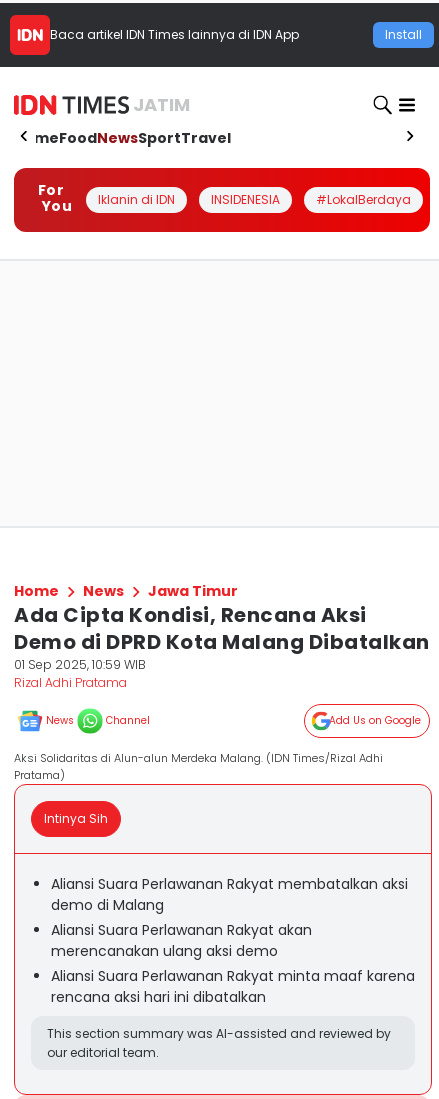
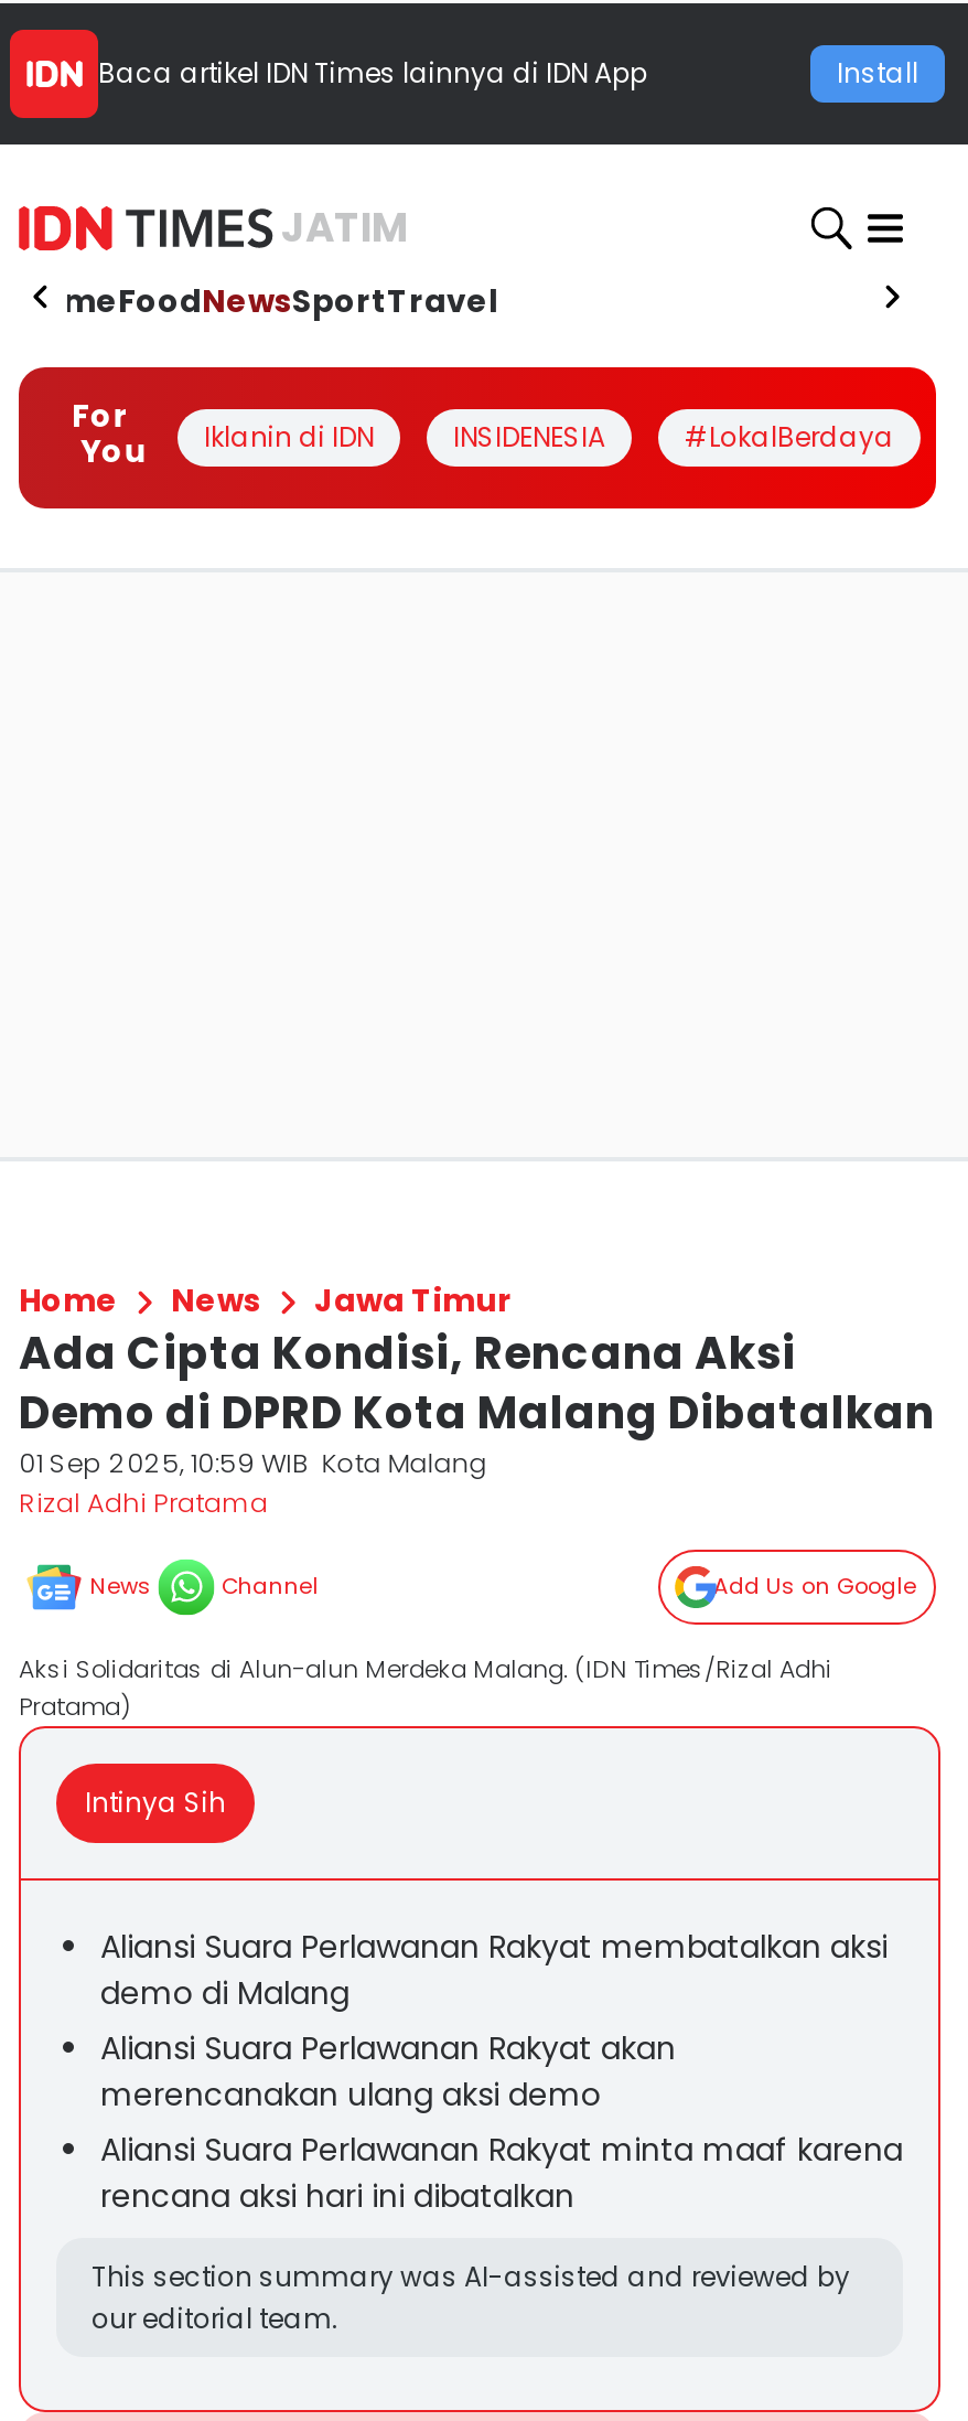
- 01 Sep 2025, 10:59 WIB
+ 01 Sep 2025, 10:59 WIB Kota Malang
